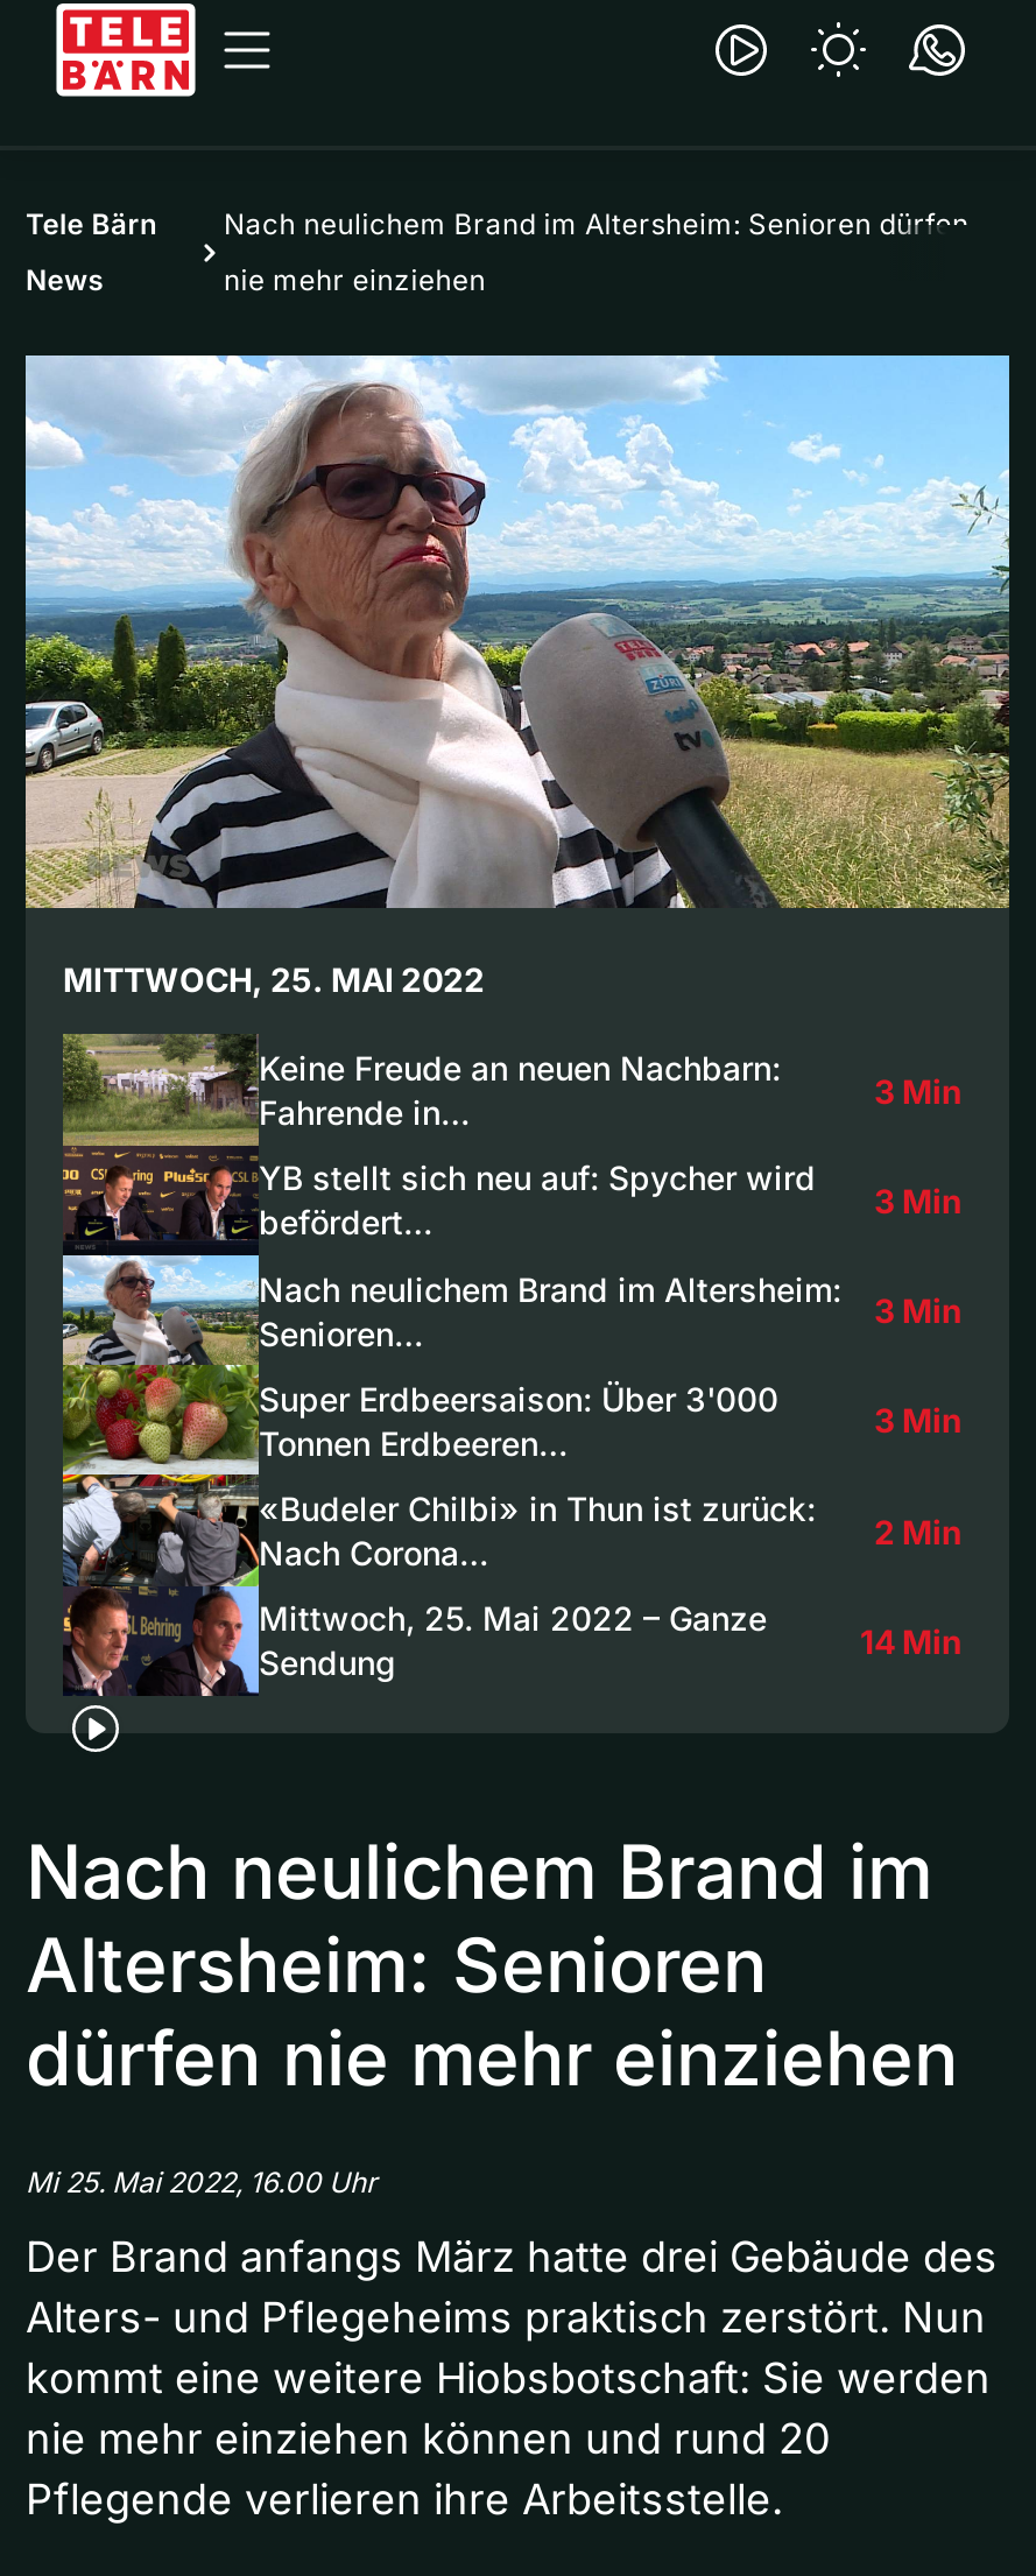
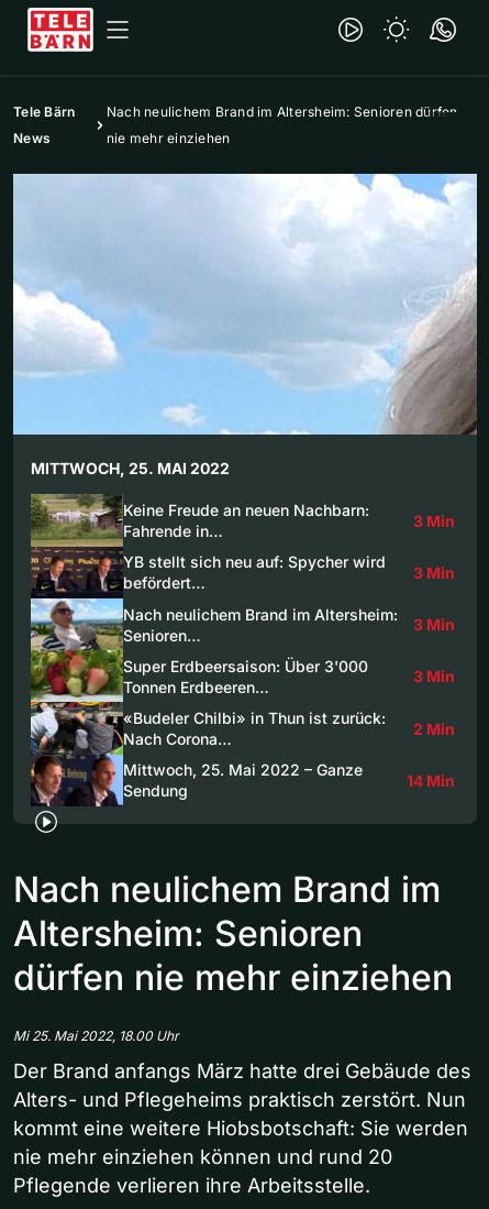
- [image]
+ [image]

- Mi 25. Mai 2022, 16.00 Uhr
+ Mi 25. Mai 2022, 18.00 Uhr
